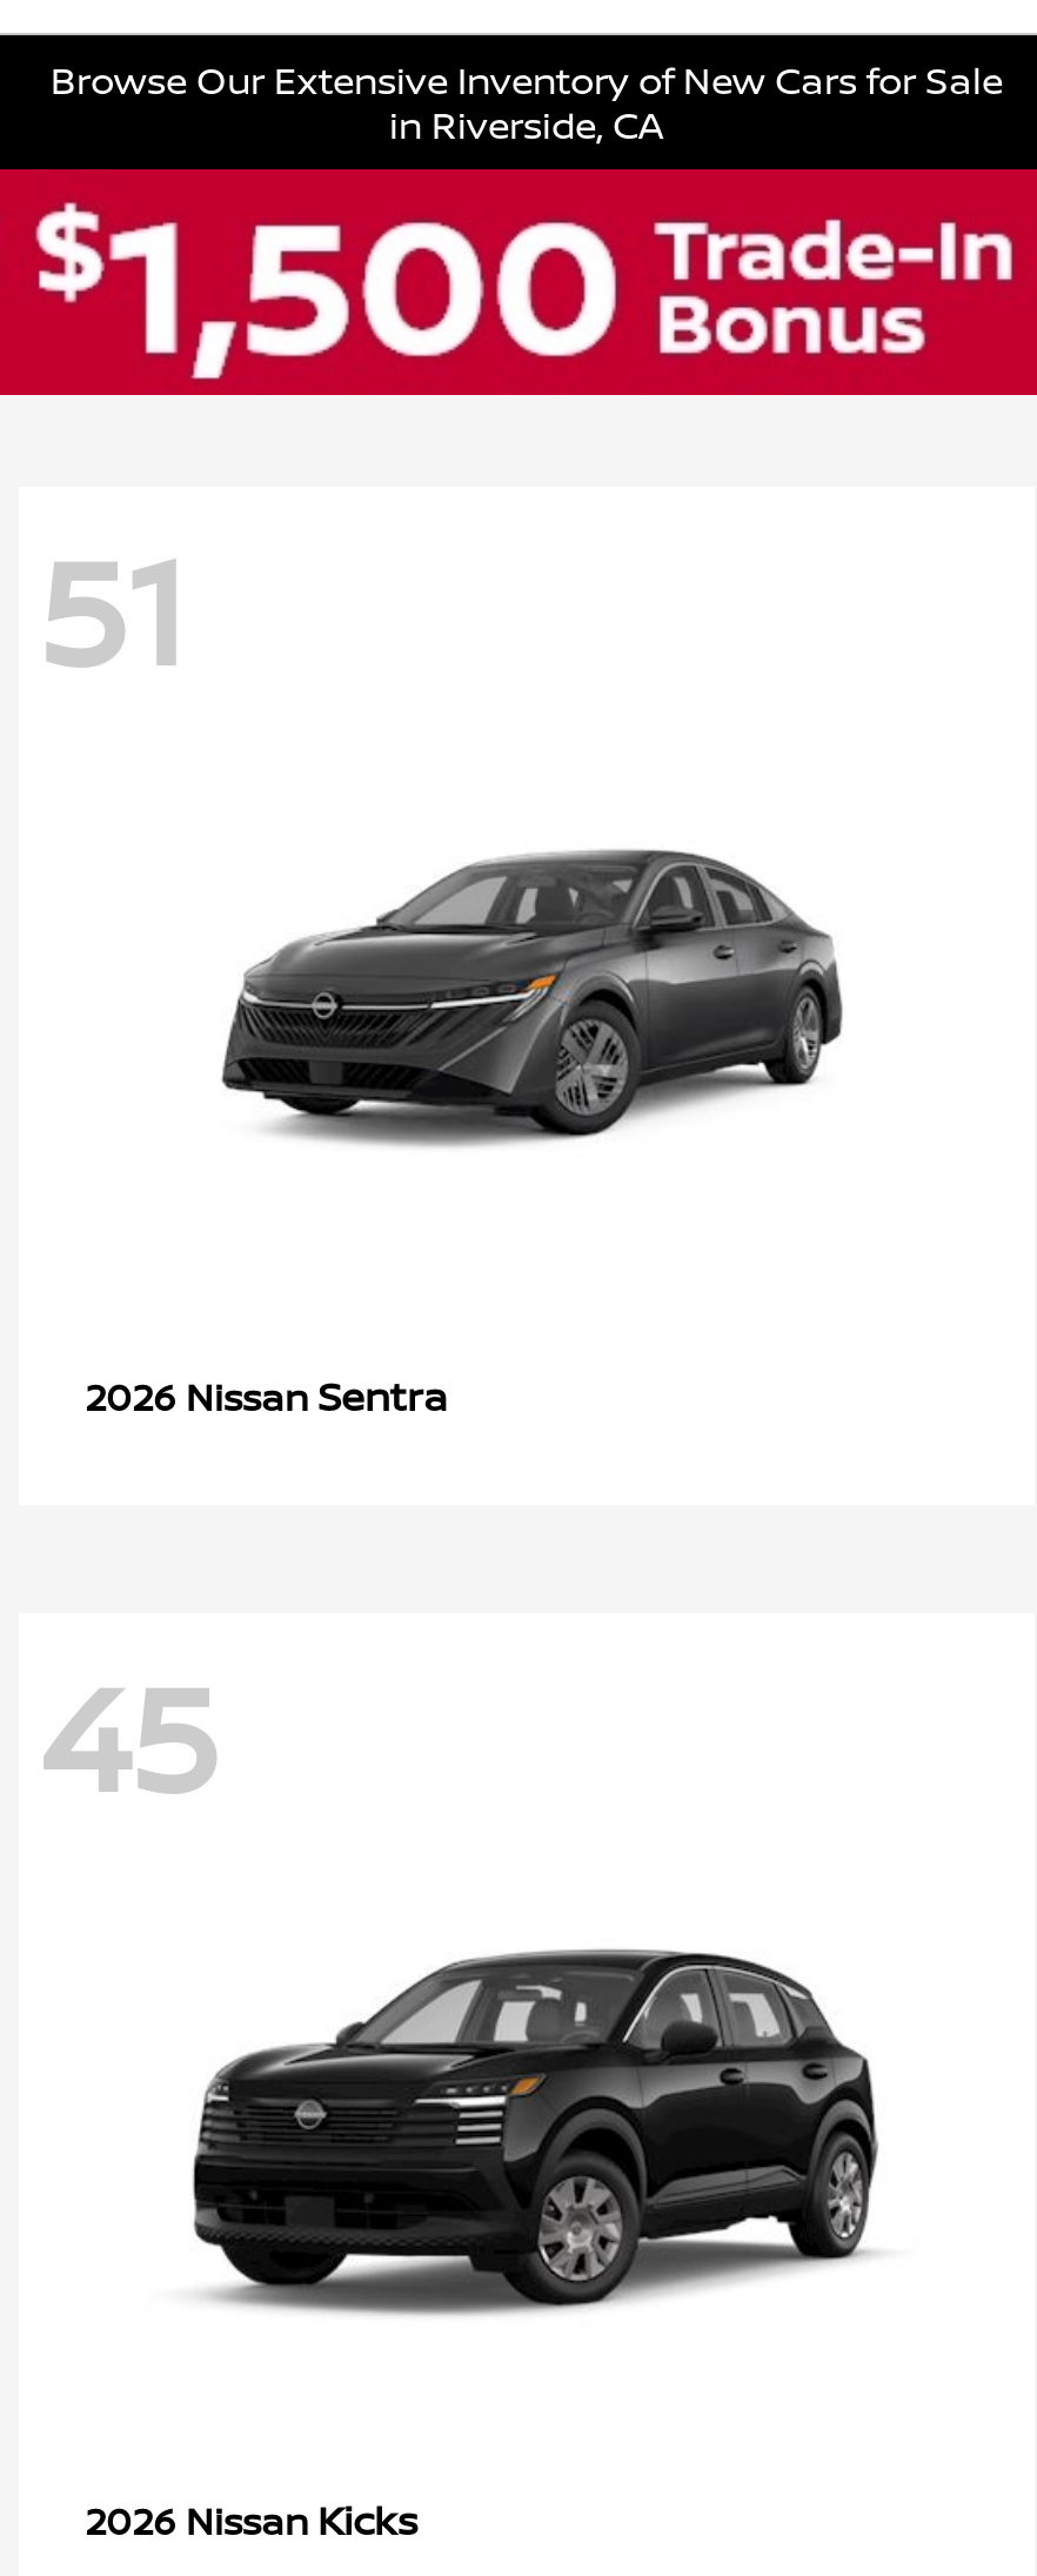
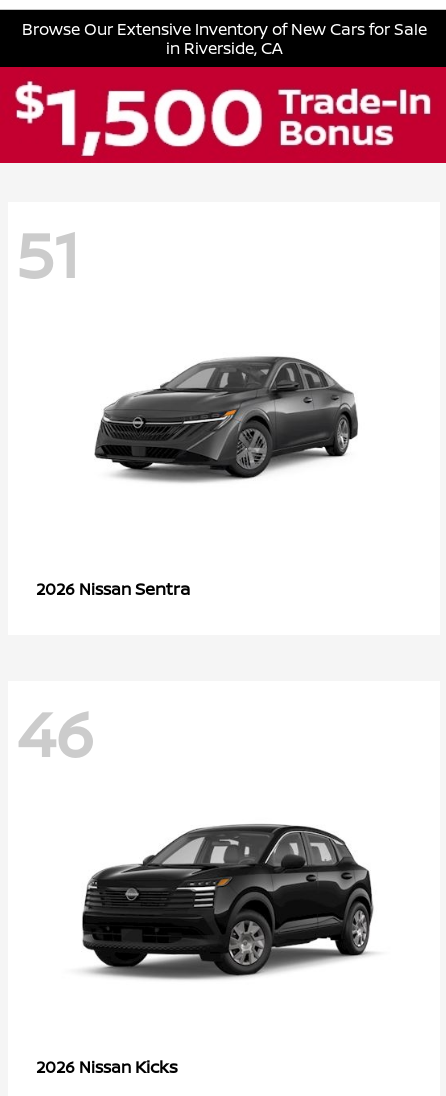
- 45
+ 46
